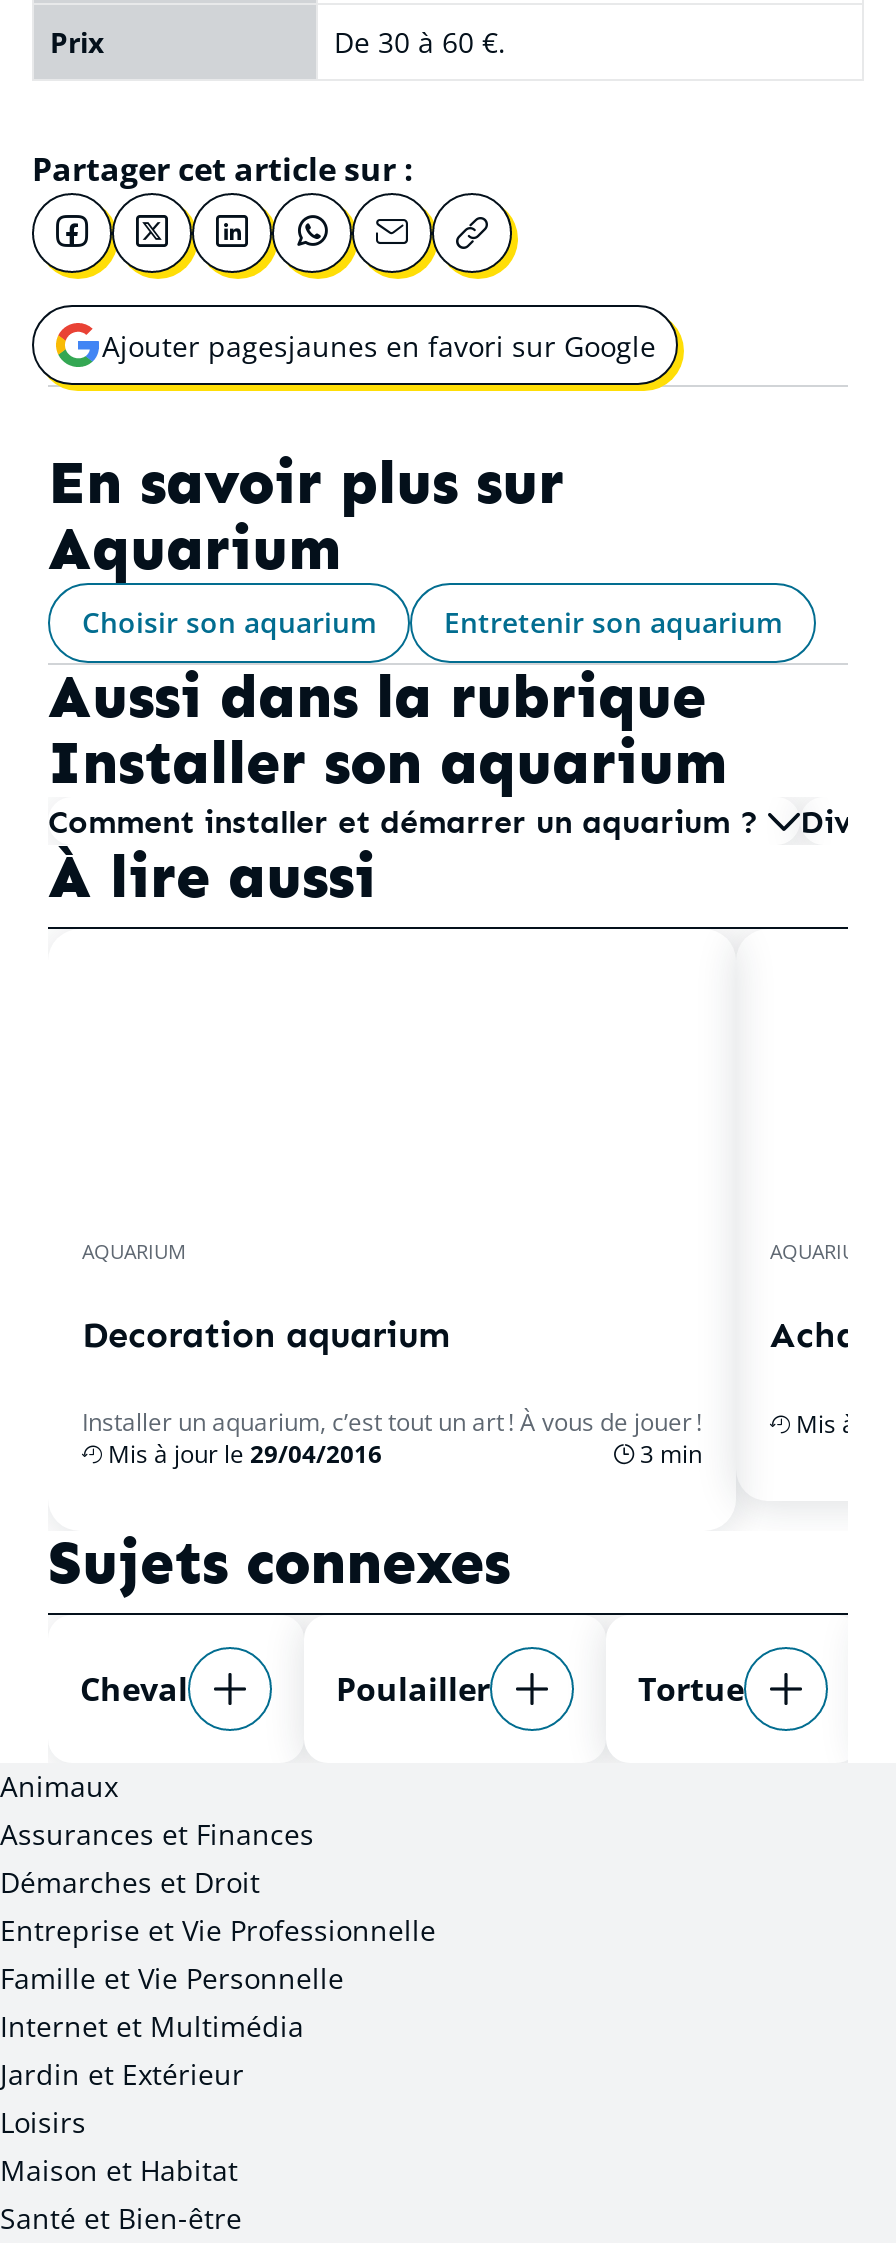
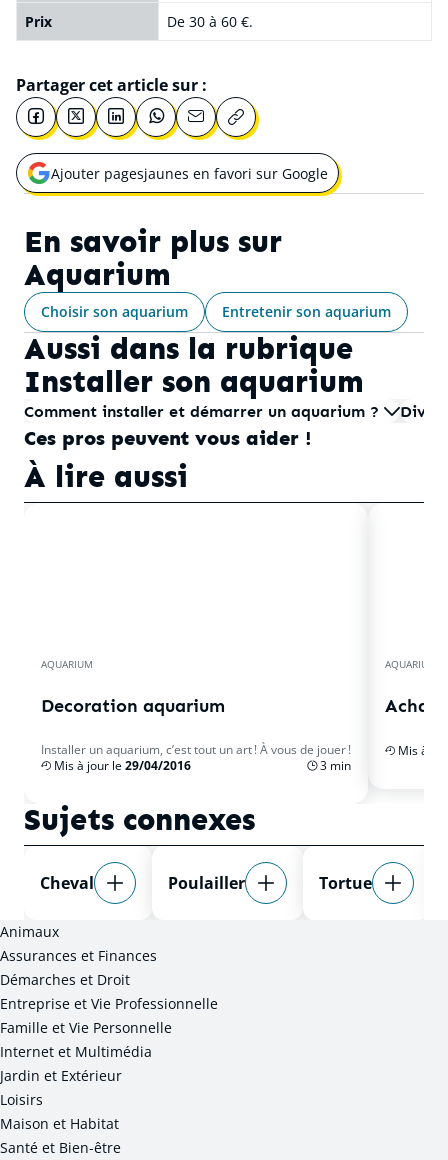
+ Ces pros peuvent vous aider !
